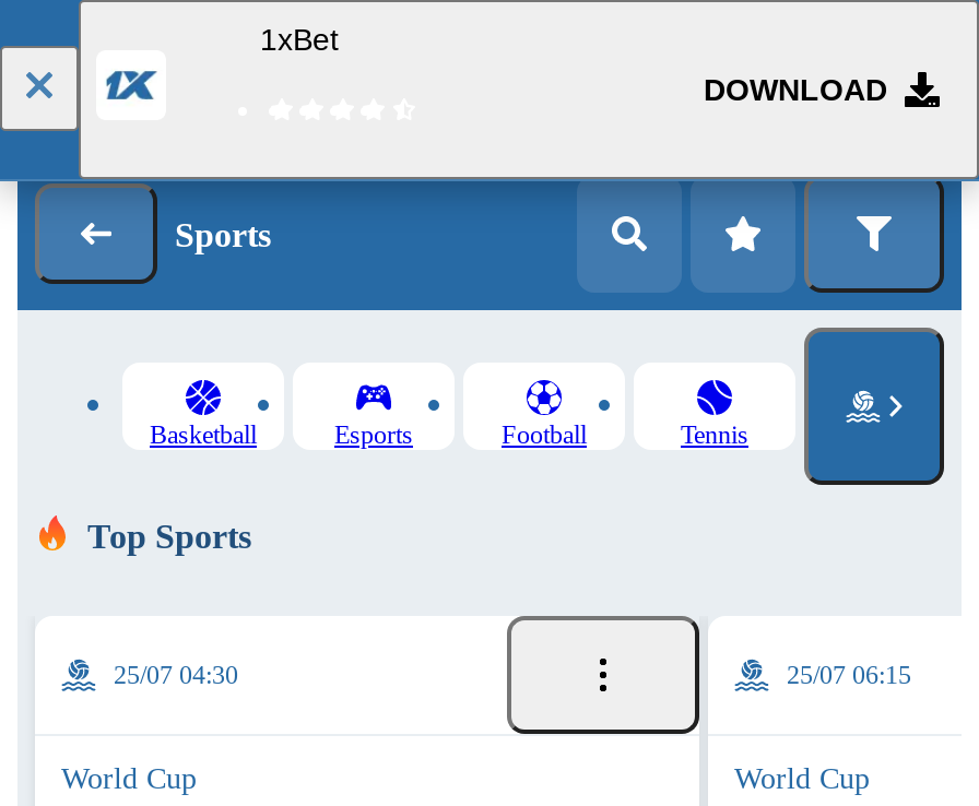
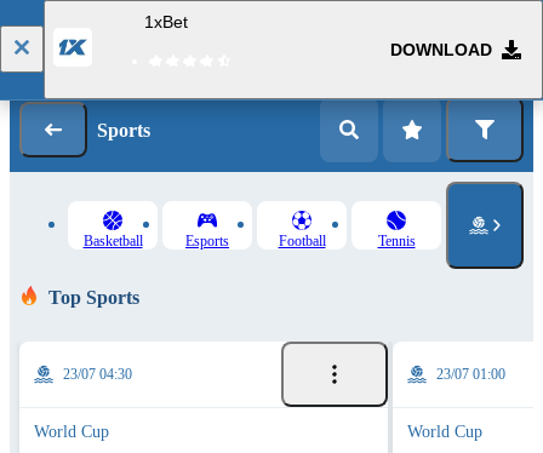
- 25/07 04:30
+ 23/07 04:30

- 25/07 06:15
+ 23/07 01:00
